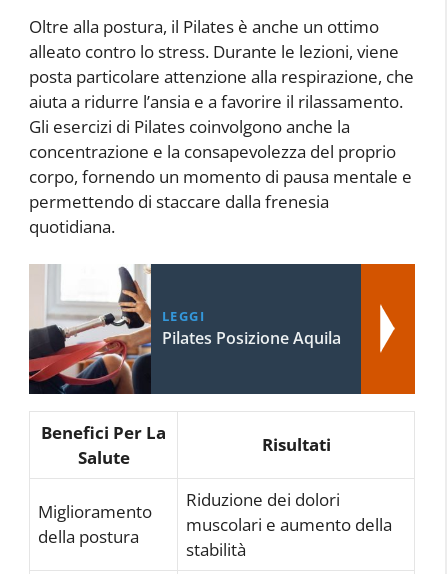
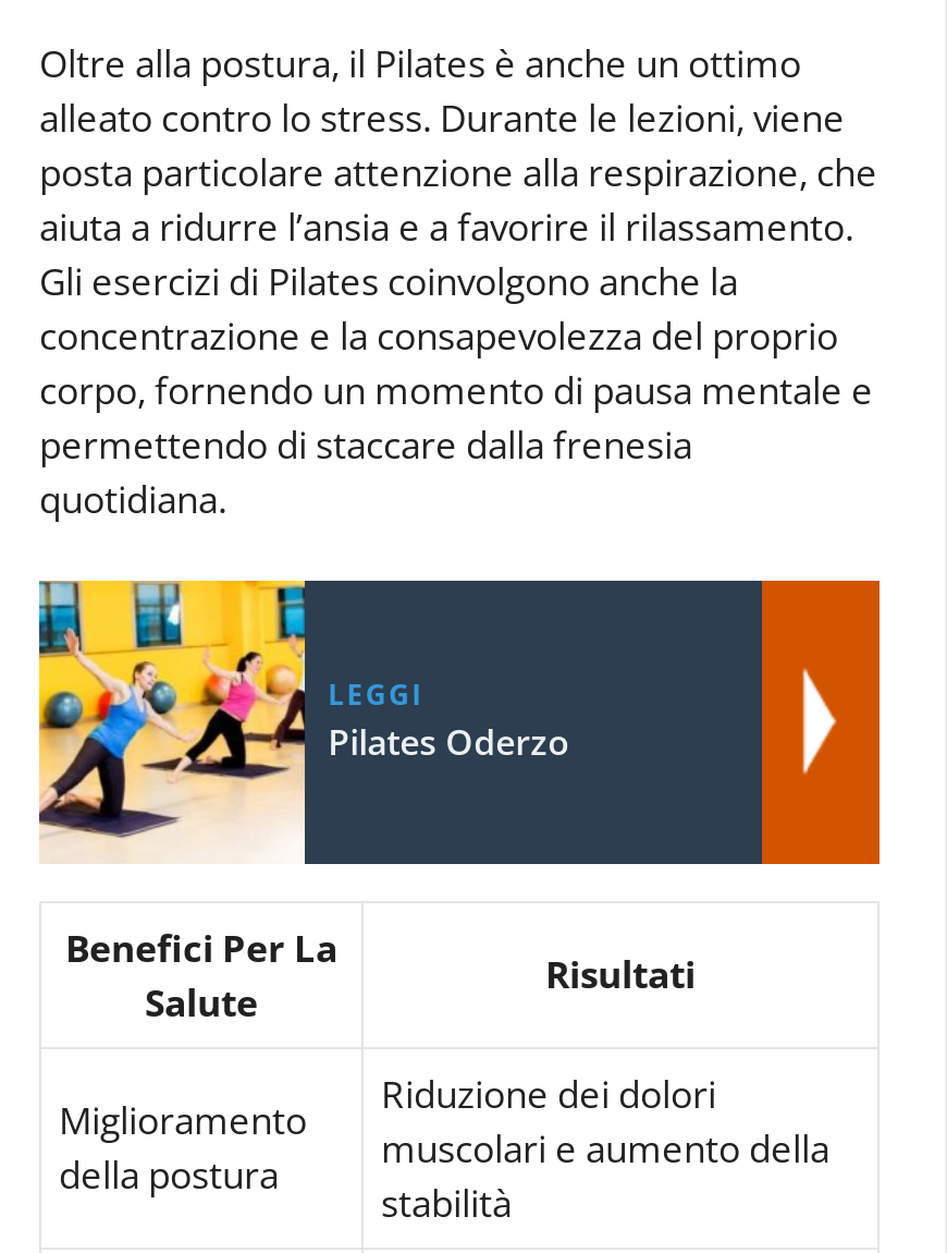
- [image]
- Pilates Posizione Aquila
+ [image]
+ Pilates Oderzo
